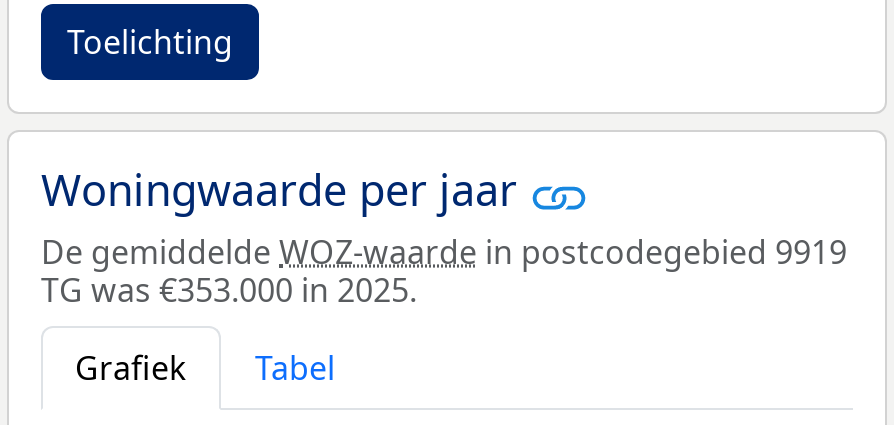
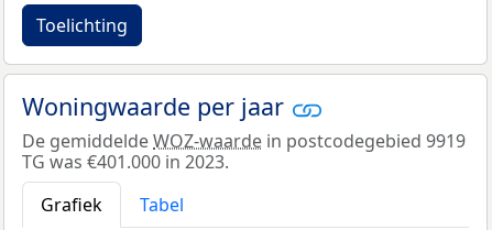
- TG was €353.000 in 2025.
+ TG was €401.000 in 2023.
